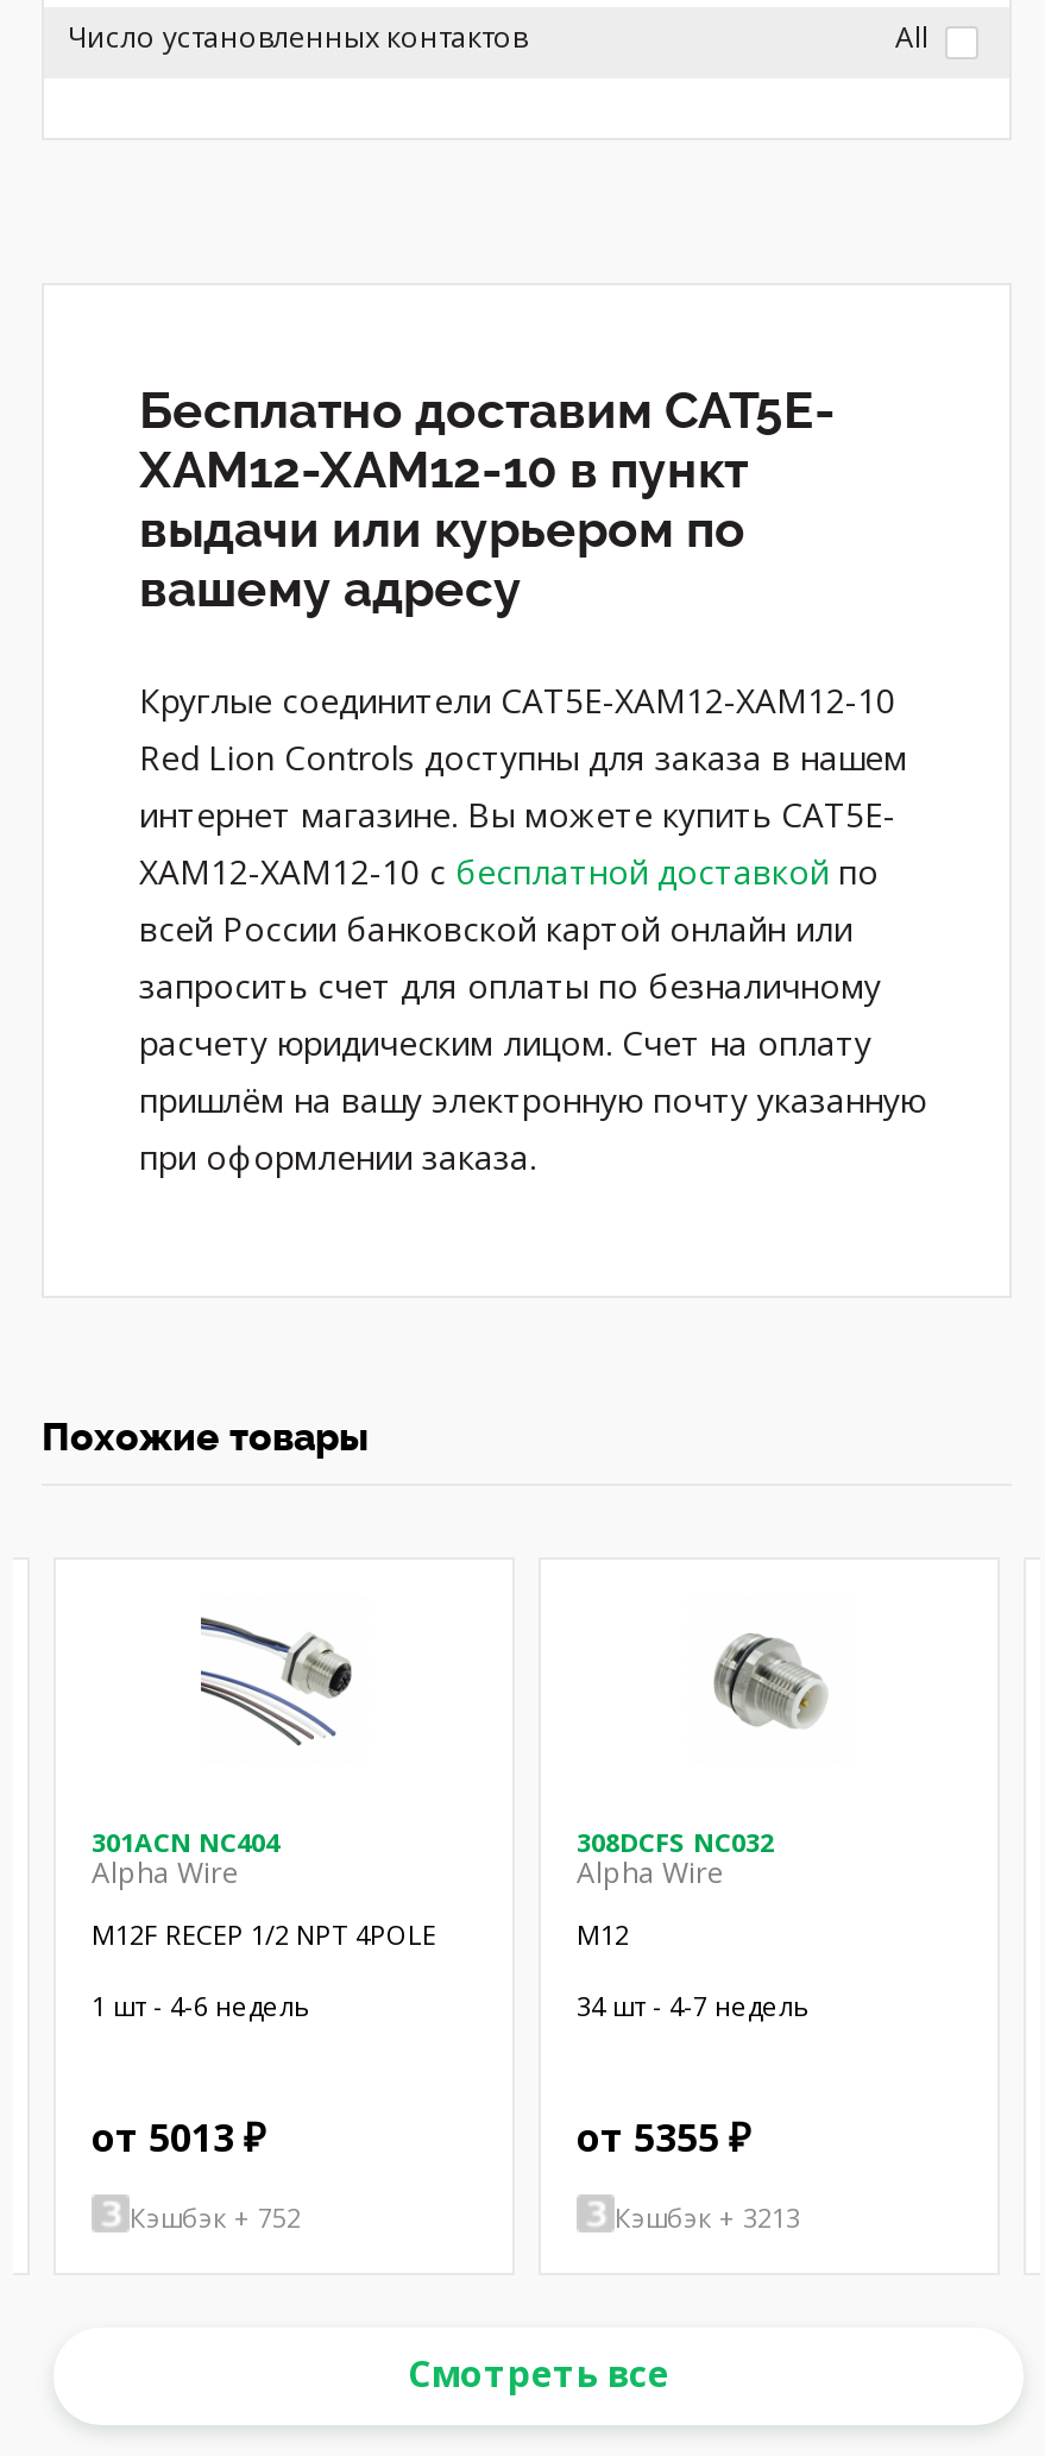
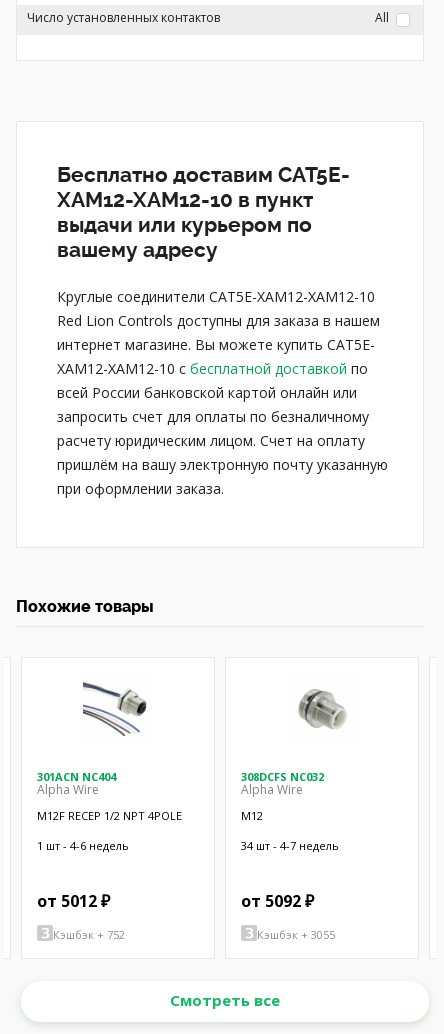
- от 5013 ₽
+ от 5012 ₽

- от 5355 ₽
+ от 5092 ₽

- Кэшбэк + 3213
+ Кэшбэк + 3055
